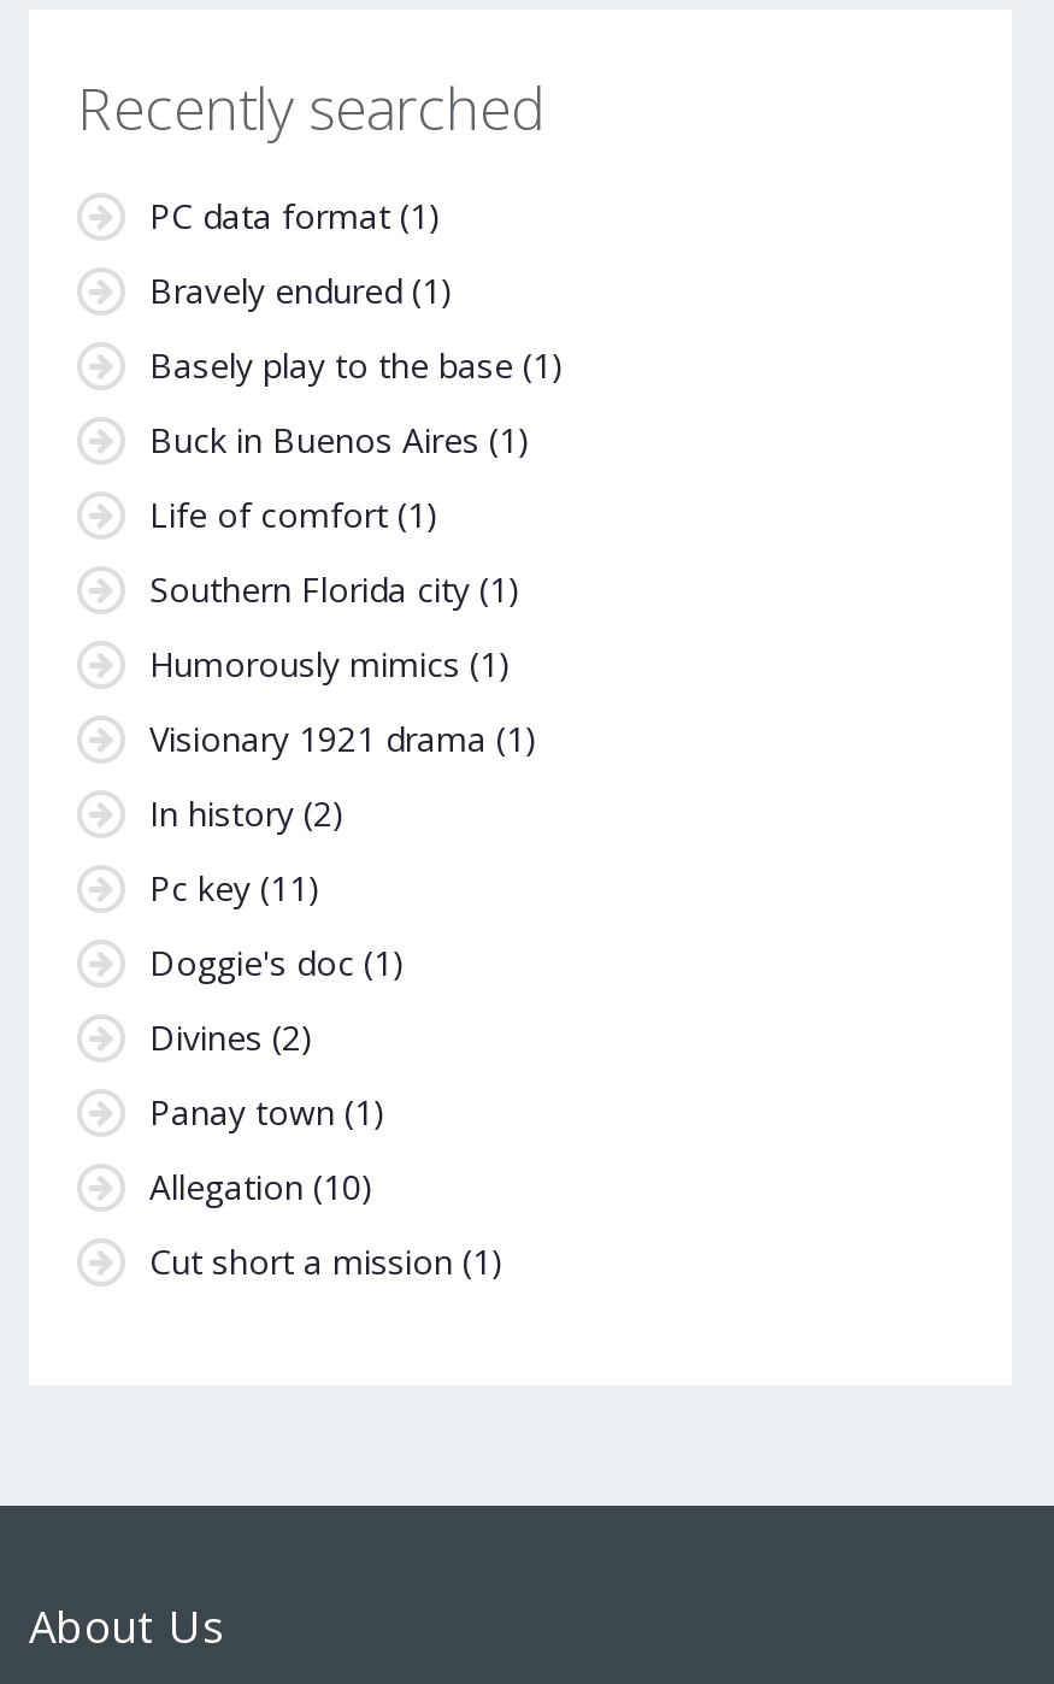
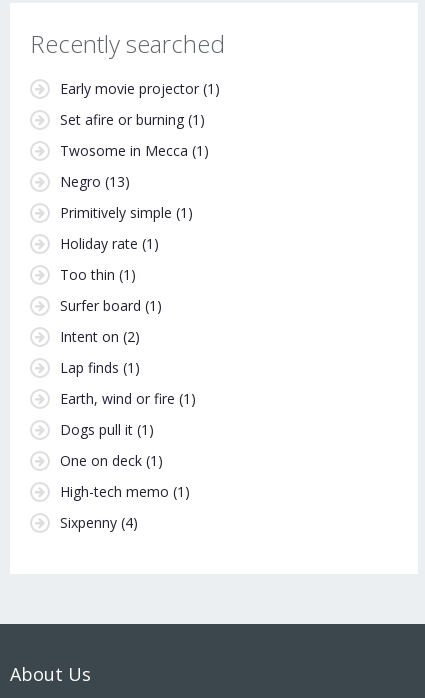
- PC data format (1)
+ Early movie projector (1)

- Bravely endured (1)
+ Set afire or burning (1)

- Basely play to the base (1)
+ Twosome in Mecca (1)

- Buck in Buenos Aires (1)
+ Negro (13)

- Life of comfort (1)
+ Primitively simple (1)

- Southern Florida city (1)
+ Holiday rate (1)

- Humorously mimics (1)
+ Too thin (1)

- Visionary 1921 drama (1)
+ Surfer board (1)

- In history (2)
+ Intent on (2)

- Pc key (11)
+ Lap finds (1)

- Doggie's doc (1)
+ Earth, wind or fire (1)

- Divines (2)
+ Dogs pull it (1)

- Panay town (1)
+ One on deck (1)

- Allegation (10)
+ High-tech memo (1)

- Cut short a mission (1)
+ Sixpenny (4)
